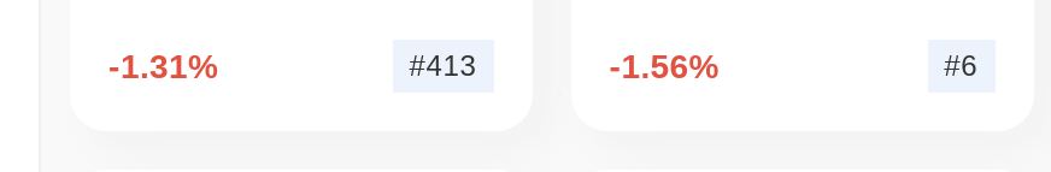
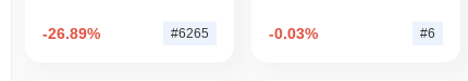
- -1.31%
- #413
+ -26.89%
+ #6265

- -1.56%
+ -0.03%
